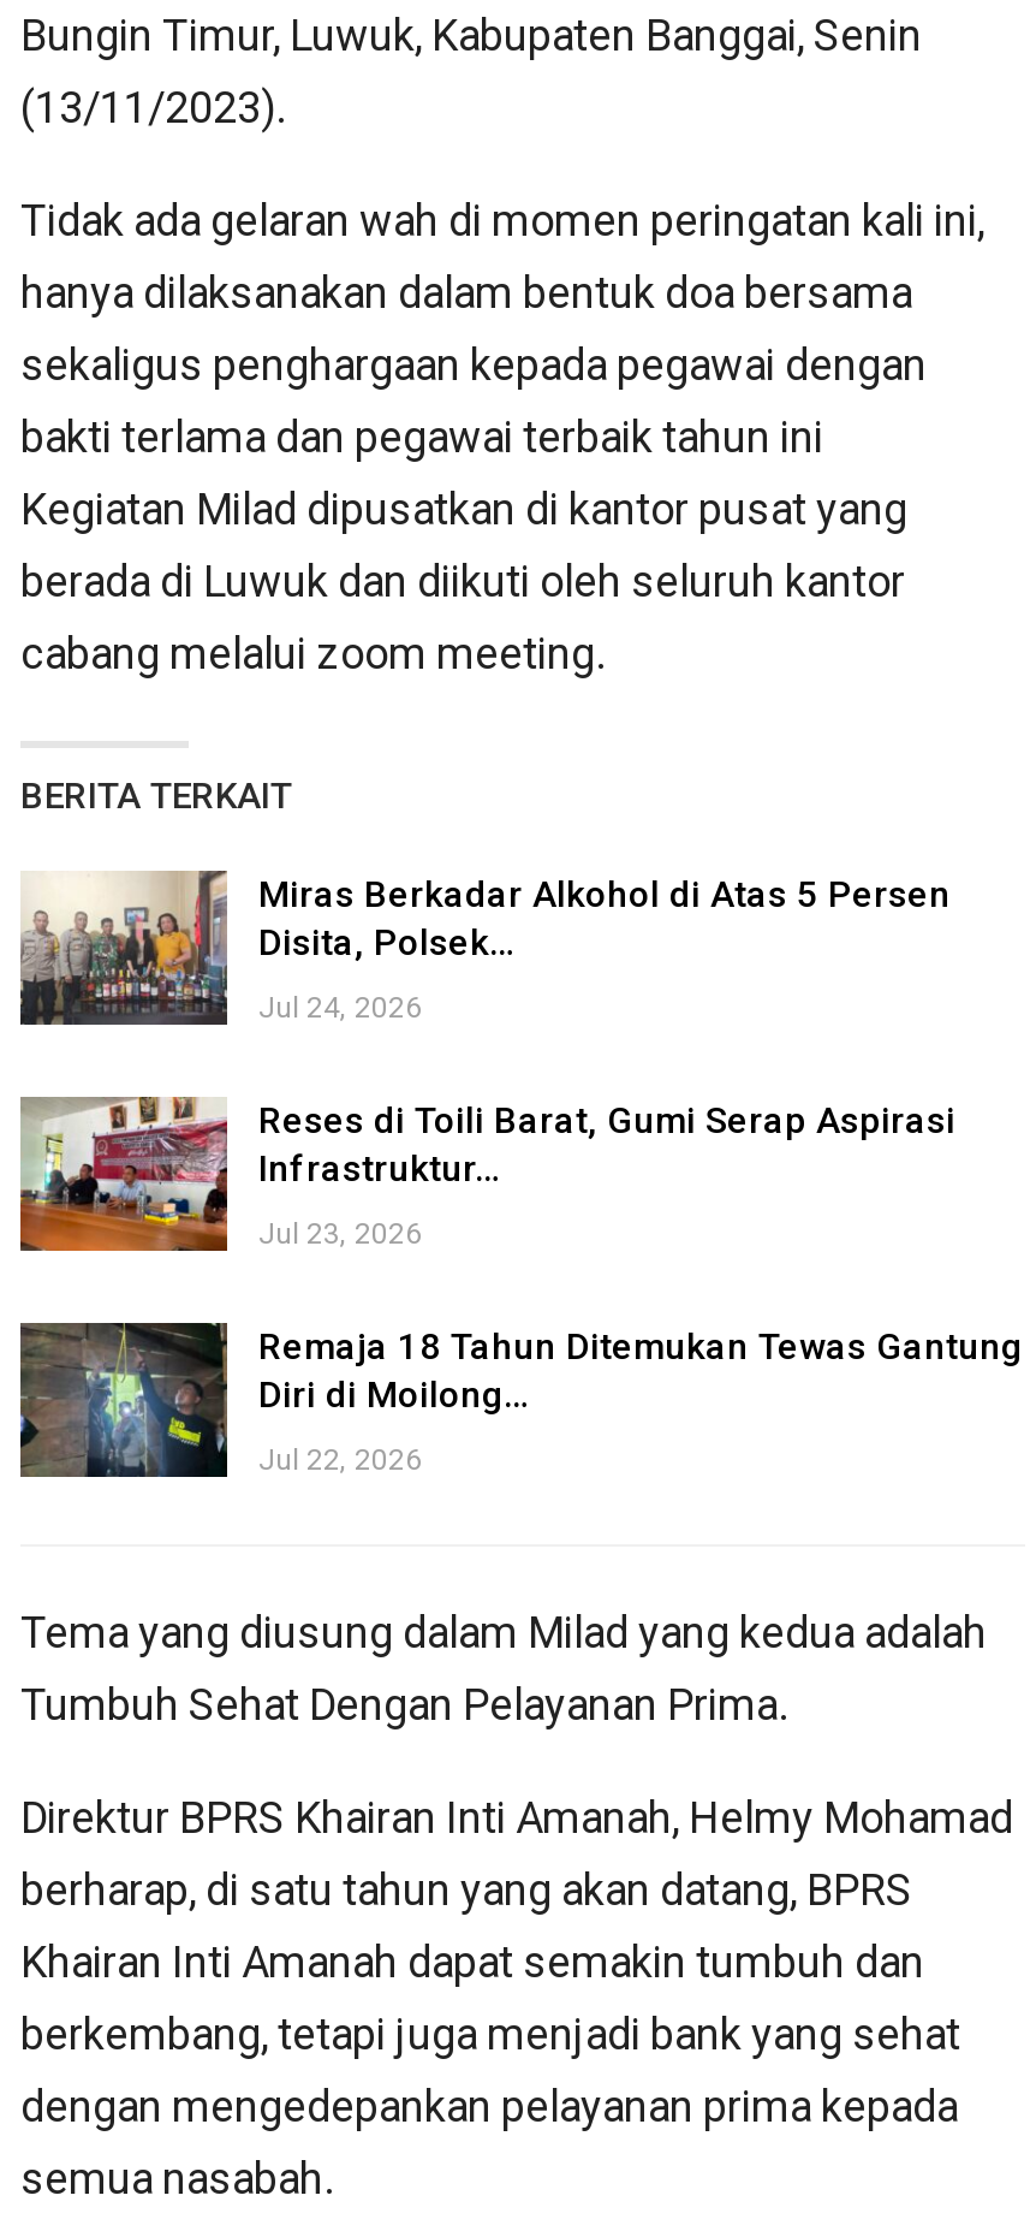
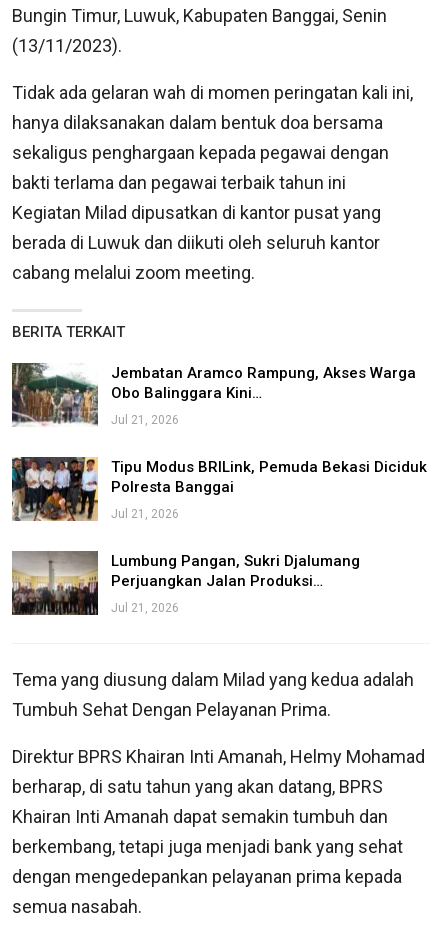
- [image]
- Miras Berkadar Alkohol di Atas 5 Persen
- Disita, Polsek…
+ [image]
+ Jembatan Aramco Rampung, Akses Warga
+ Obo Balinggara Kini…

- Jul 24, 2026
+ Jul 21, 2026

- [image]
- Reses di Toili Barat, Gumi Serap Aspirasi
- Infrastruktur…
+ [image]
+ Tipu Modus BRILink, Pemuda Bekasi Diciduk
+ Polresta Banggai

- Jul 23, 2026
+ Jul 21, 2026

- [image]
- Remaja 18 Tahun Ditemukan Tewas Gantung
- Diri di Moilong…
+ [image]
+ Lumbung Pangan, Sukri Djalumang
+ Perjuangkan Jalan Produksi…

- Jul 22, 2026
+ Jul 21, 2026
